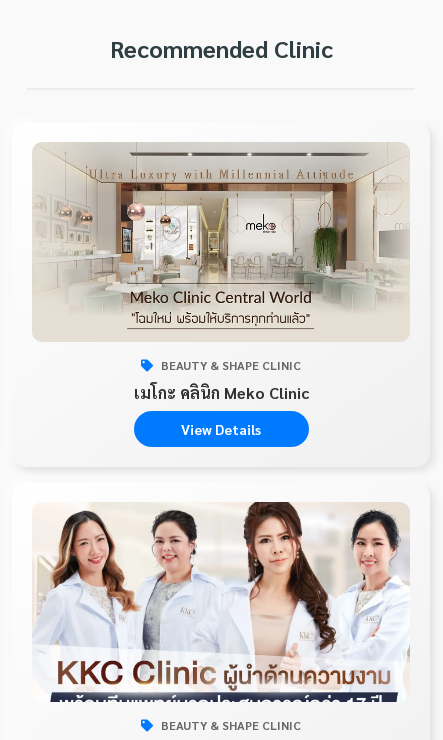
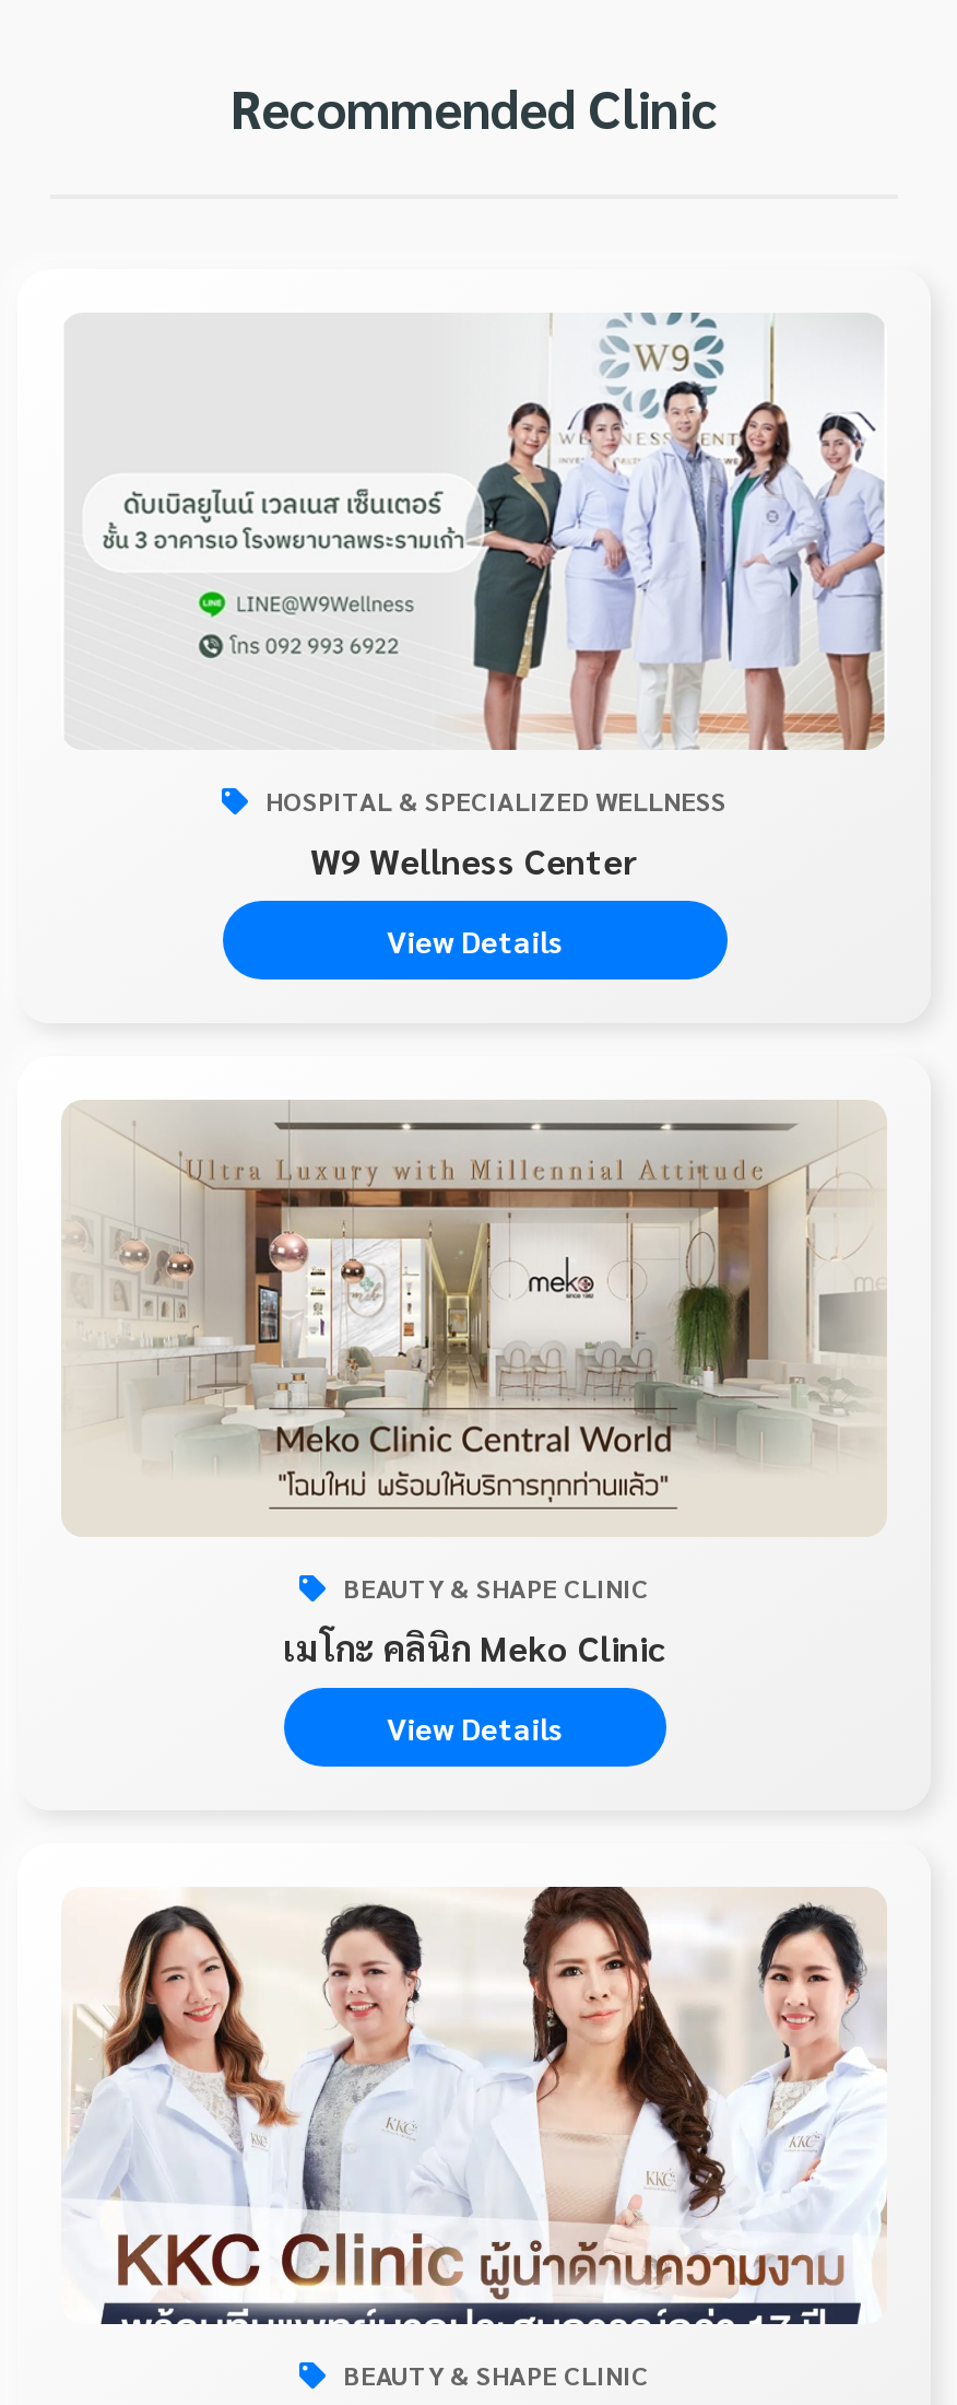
+ [image]
+ HOSPITAL & SPECIALIZED WELLNESS
+ W9 Wellness Center
+ View Details

+ [image]

+ [image]
